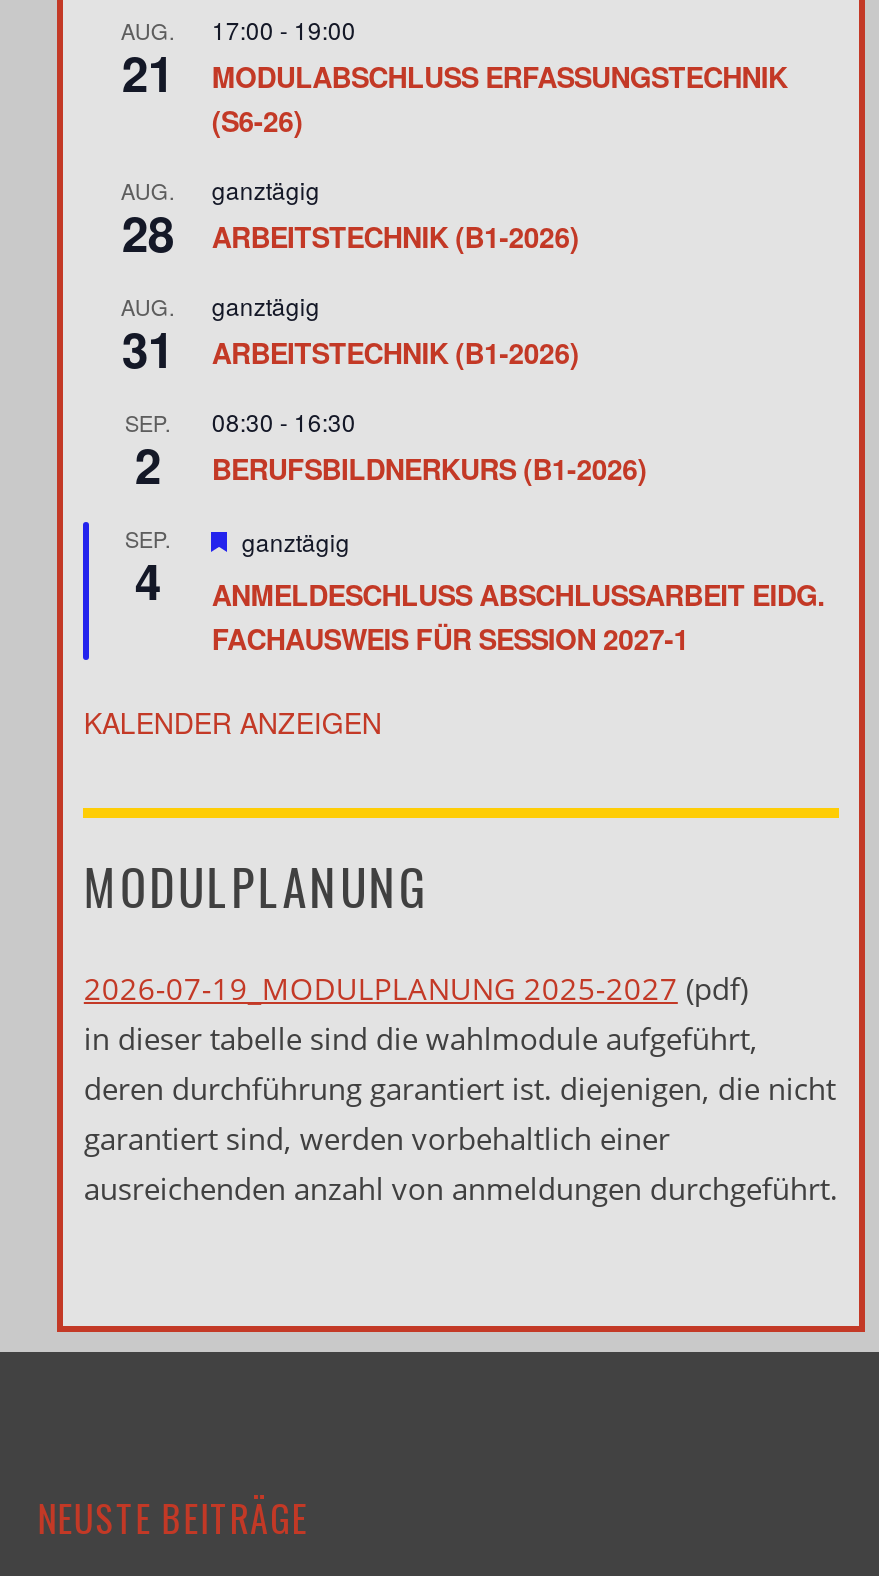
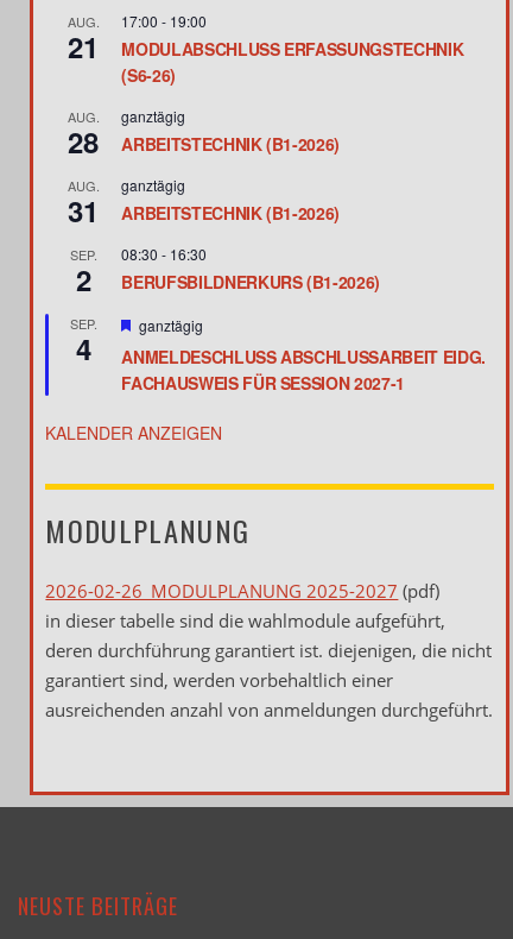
- 2026-07-19_MODULPLANUNG 2025-2027 (pdf)
+ 2026-02-26_MODULPLANUNG 2025-2027 (pdf)
